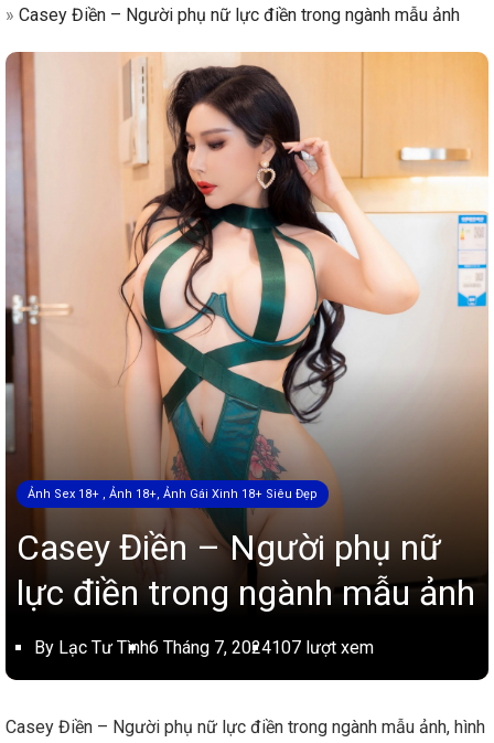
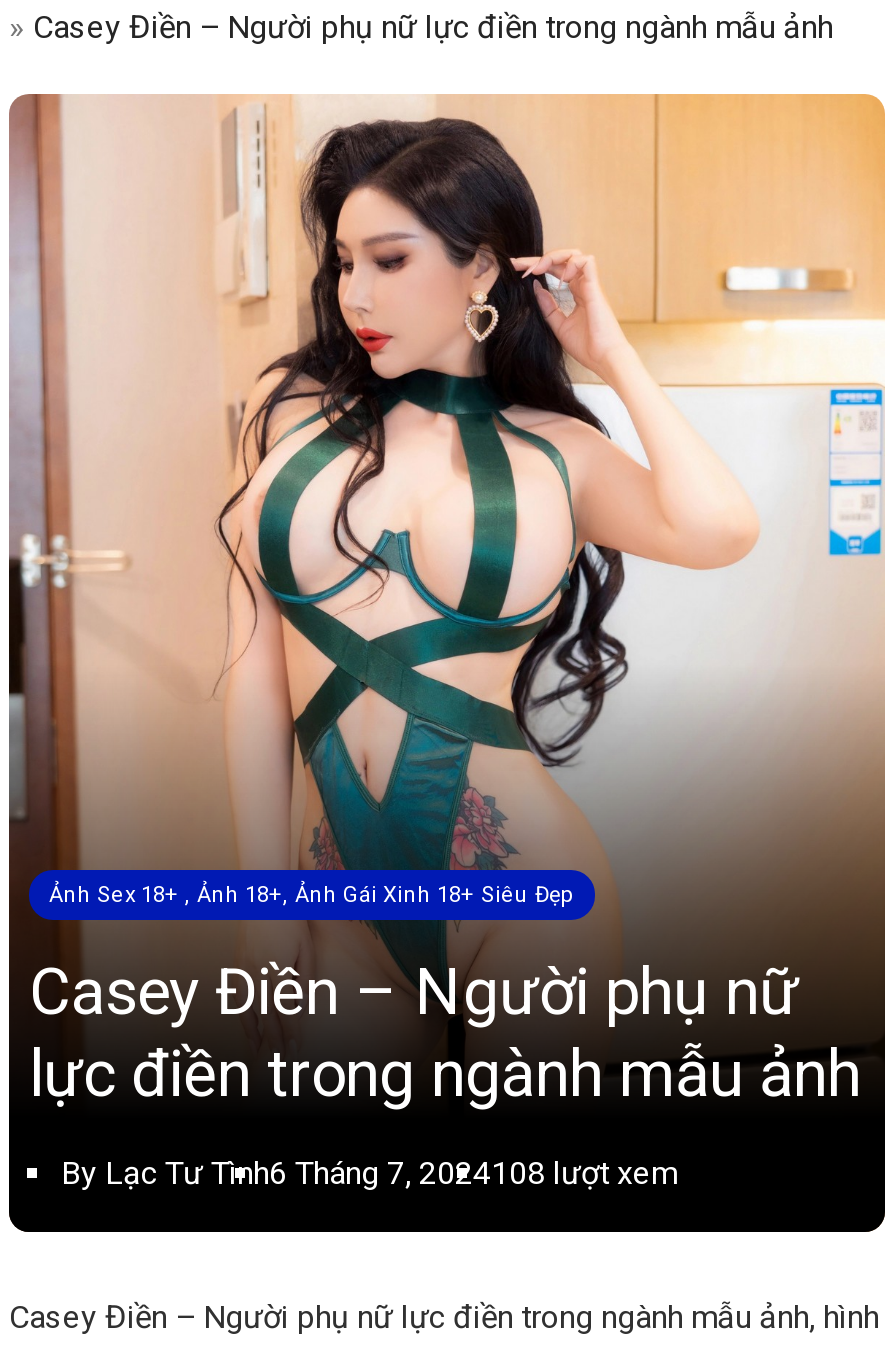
- By Lạc Tư Tình6 Tháng 7, 2024107 lượt xem
+ By Lạc Tư Tình6 Tháng 7, 2024108 lượt xem
